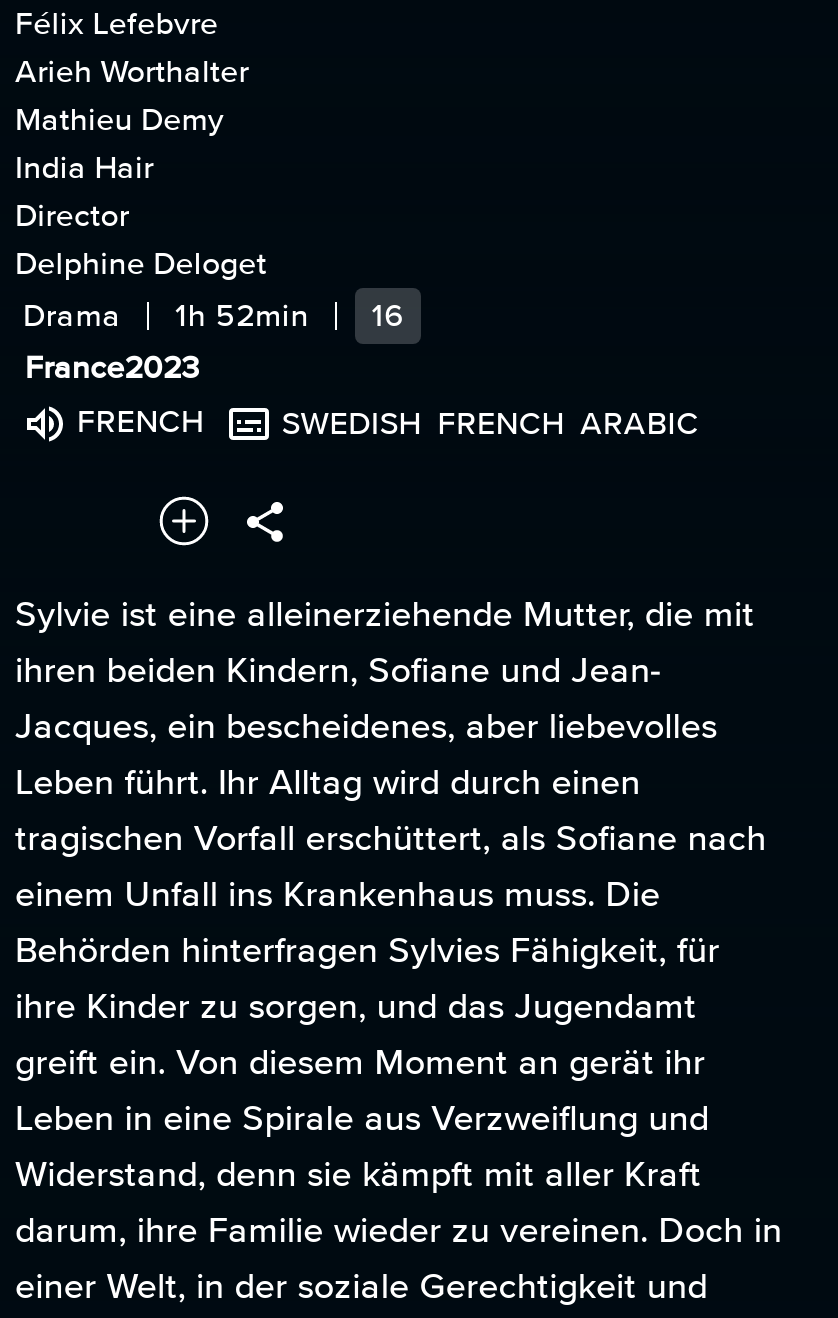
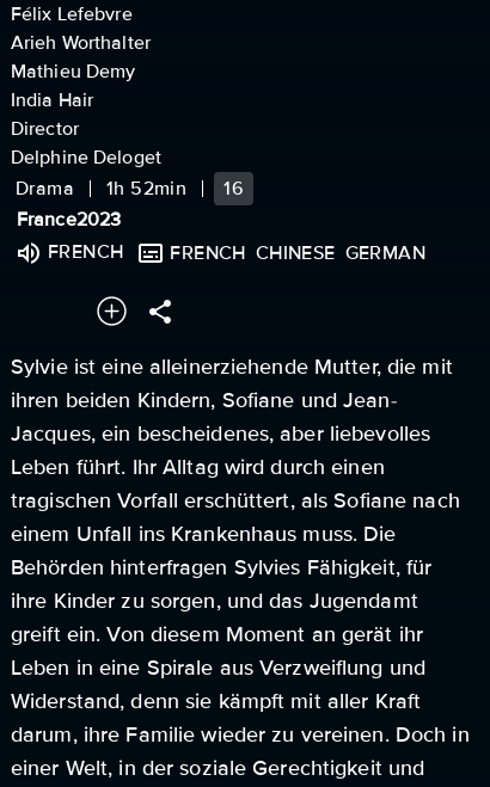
- SWEDISH FRENCH ARABIC
+ FRENCH CHINESE GERMAN
